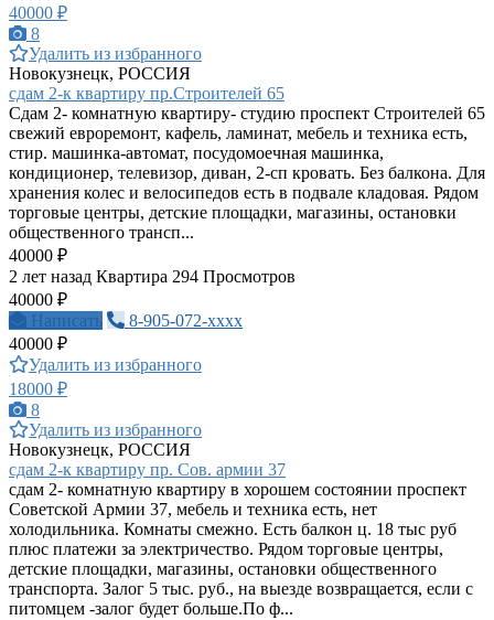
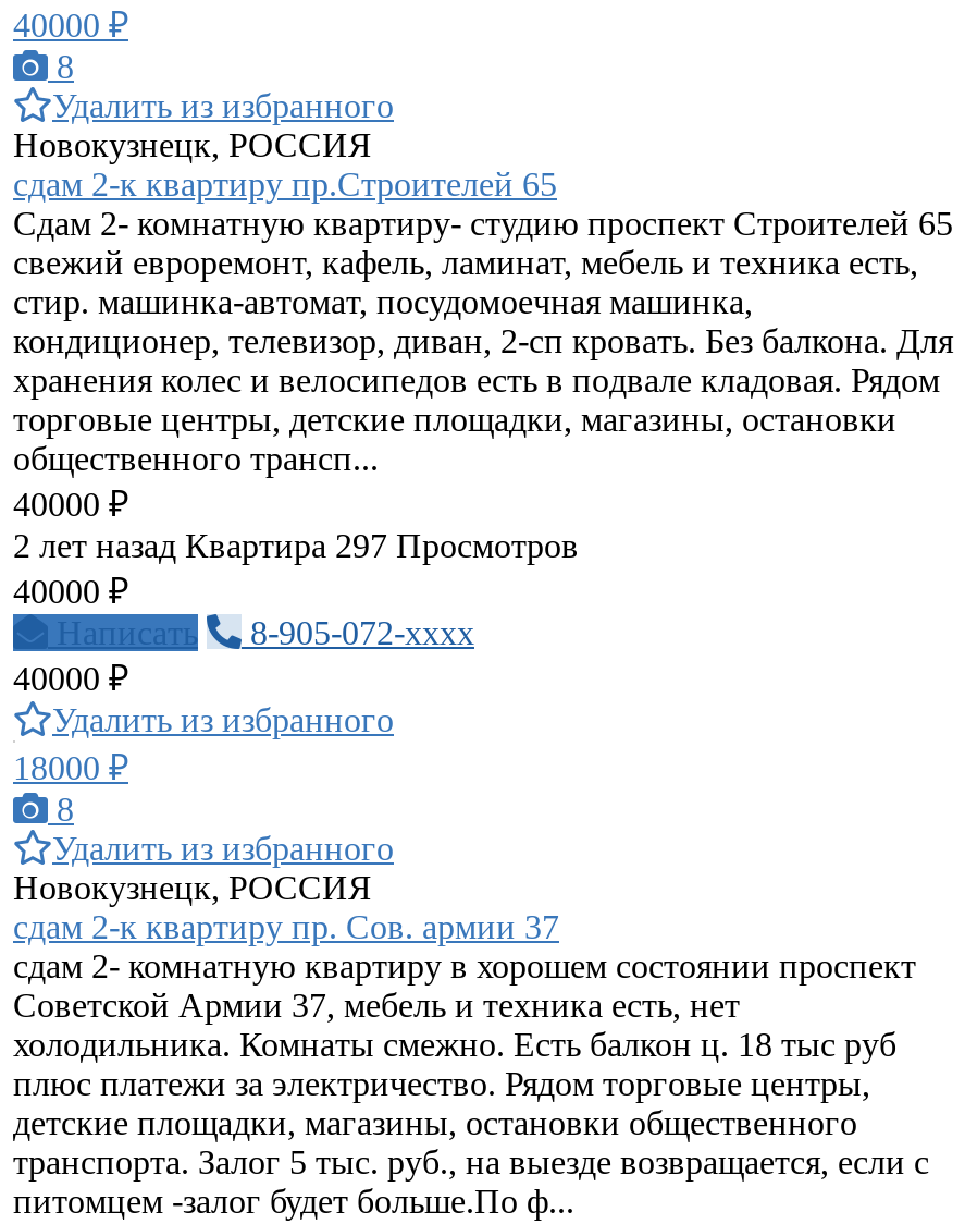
- 2 лет назад Квартира 294 Просмотров
+ 2 лет назад Квартира 297 Просмотров
